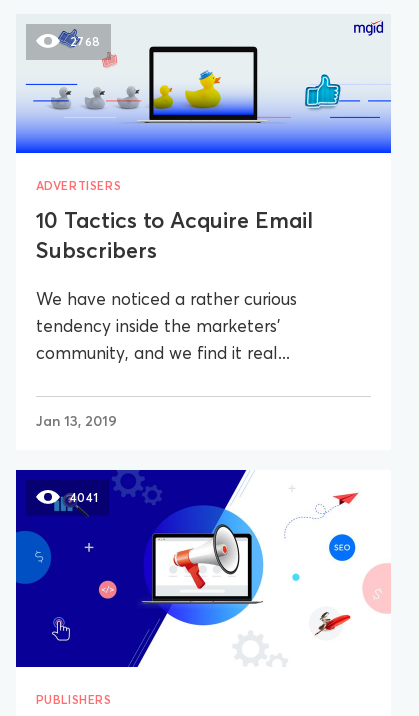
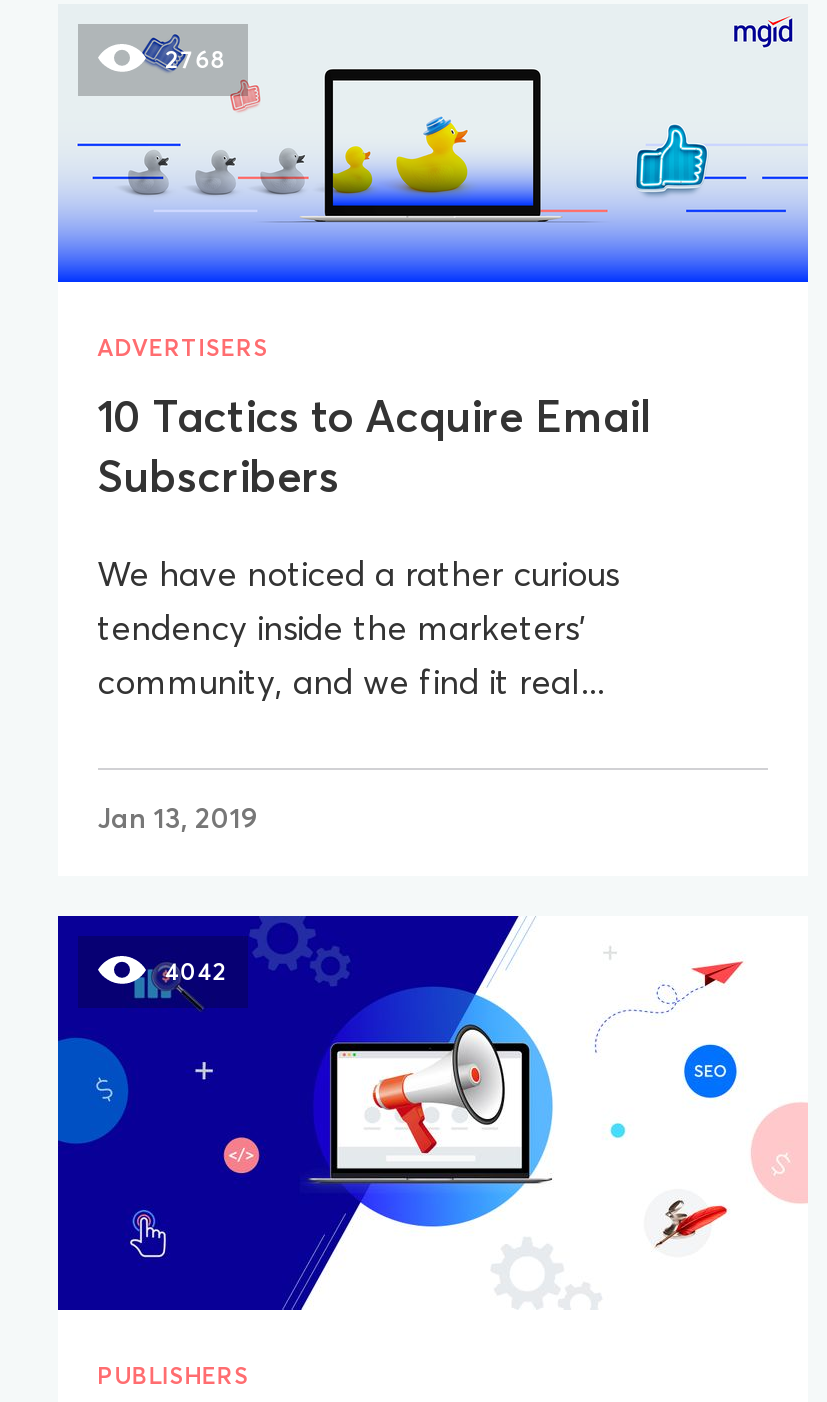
- 4041
+ 4042
